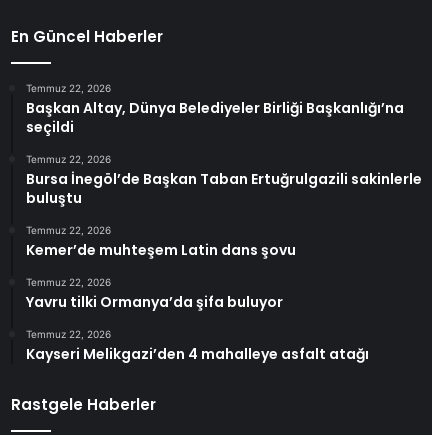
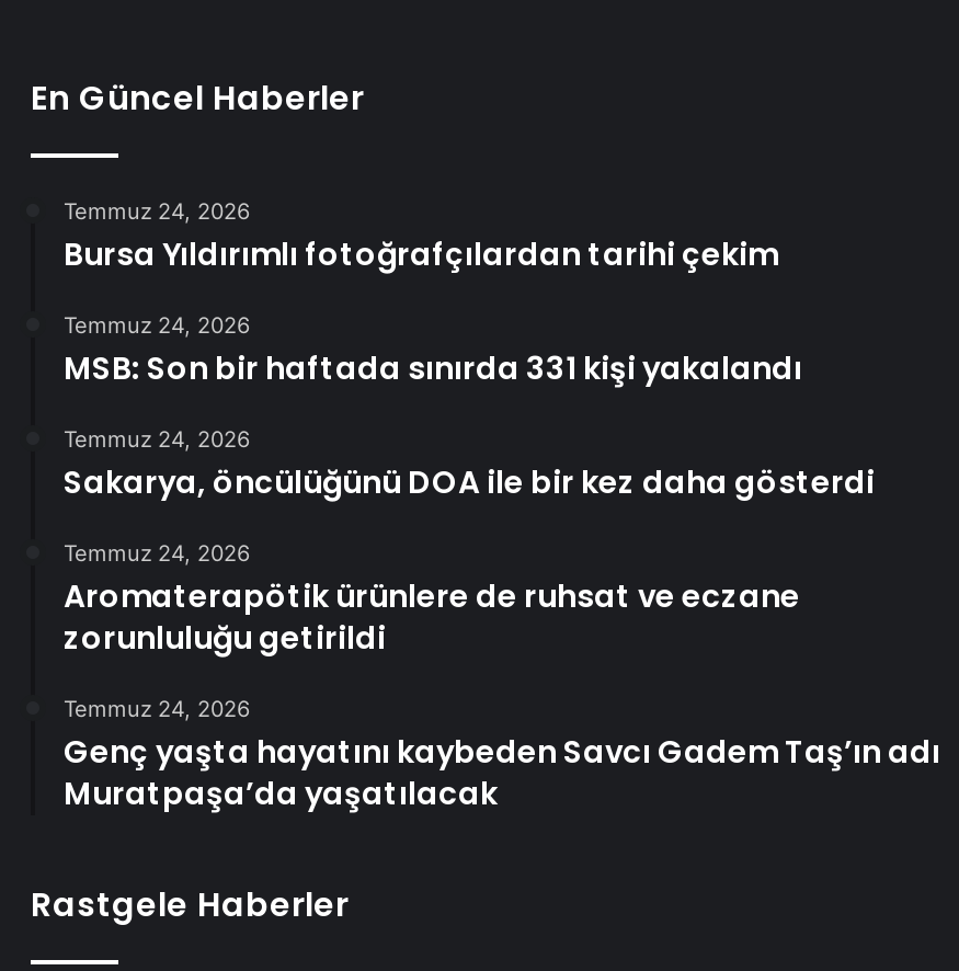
- Temmuz 22, 2026
- Başkan Altay, Dünya Belediyeler Birliği Başkanlığı’na
- seçildi
+ Temmuz 24, 2026
+ Bursa Yıldırımlı fotoğrafçılardan tarihi çekim

- Temmuz 22, 2026
- Bursa İnegöl’de Başkan Taban Ertuğrulgazili sakinlerle
- buluştu
+ Temmuz 24, 2026
+ MSB: Son bir haftada sınırda 331 kişi yakalandı

- Temmuz 22, 2026
- Kemer’de muhteşem Latin dans şovu
+ Temmuz 24, 2026
+ Sakarya, öncülüğünü DOA ile bir kez daha gösterdi

- Temmuz 22, 2026
- Yavru tilki Ormanya’da şifa buluyor
+ Temmuz 24, 2026
+ Aromaterapötik ürünlere de ruhsat ve eczane
+ zorunluluğu getirildi

- Temmuz 22, 2026
- Kayseri Melikgazi’den 4 mahalleye asfalt atağı
+ Temmuz 24, 2026
+ Genç yaşta hayatını kaybeden Savcı Gadem Taş’ın adı
+ Muratpaşa’da yaşatılacak
